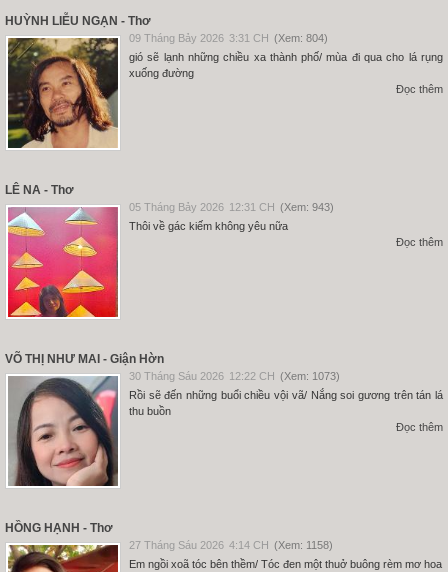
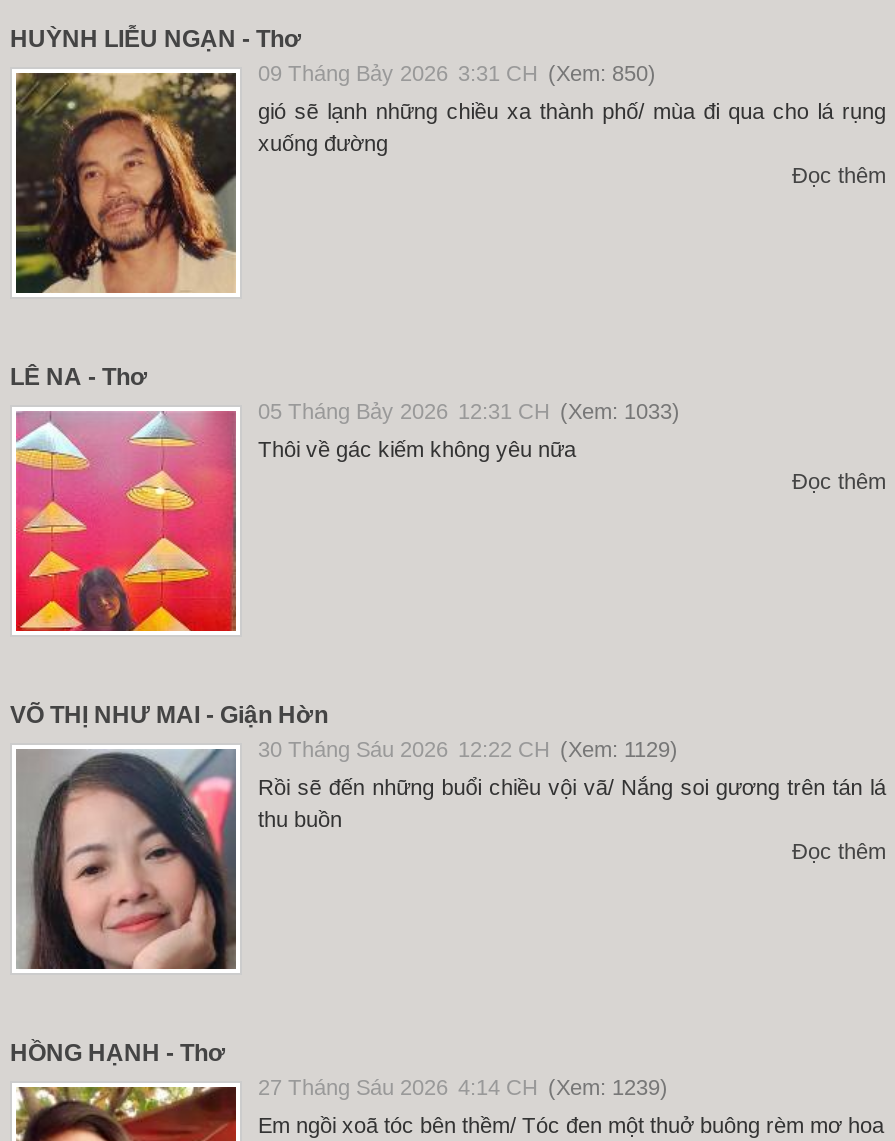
- 09 Tháng Bảy 2026 3:31 CH (Xem: 804)
+ 09 Tháng Bảy 2026 3:31 CH (Xem: 850)

- 05 Tháng Bảy 2026 12:31 CH (Xem: 943)
+ 05 Tháng Bảy 2026 12:31 CH (Xem: 1033)

- 30 Tháng Sáu 2026 12:22 CH (Xem: 1073)
+ 30 Tháng Sáu 2026 12:22 CH (Xem: 1129)

- 27 Tháng Sáu 2026 4:14 CH (Xem: 1158)
+ 27 Tháng Sáu 2026 4:14 CH (Xem: 1239)
